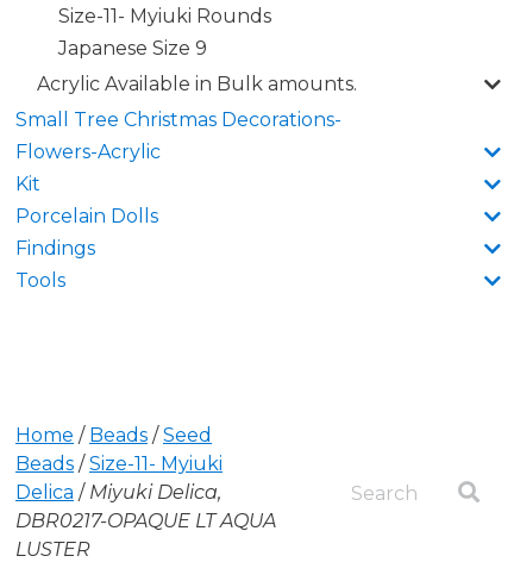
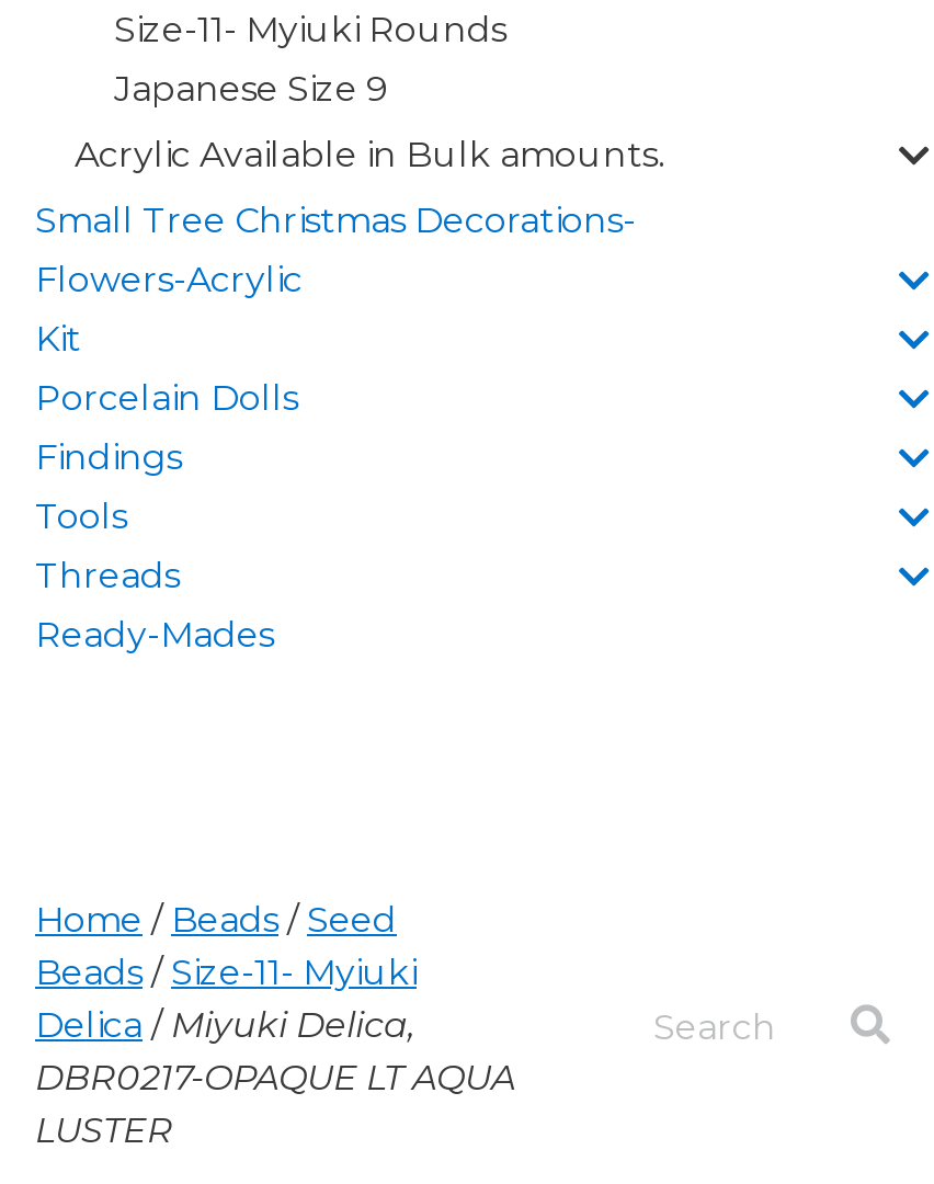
+ Threads
+ Ready-Mades
